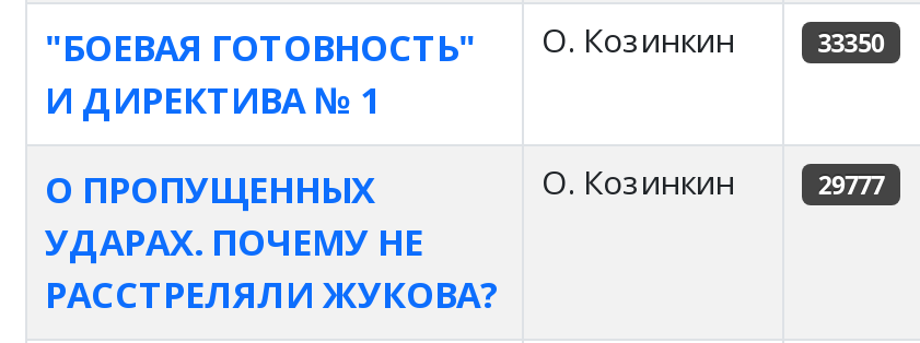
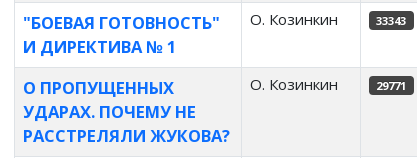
- 33350
+ 33343

- 29777
+ 29771
